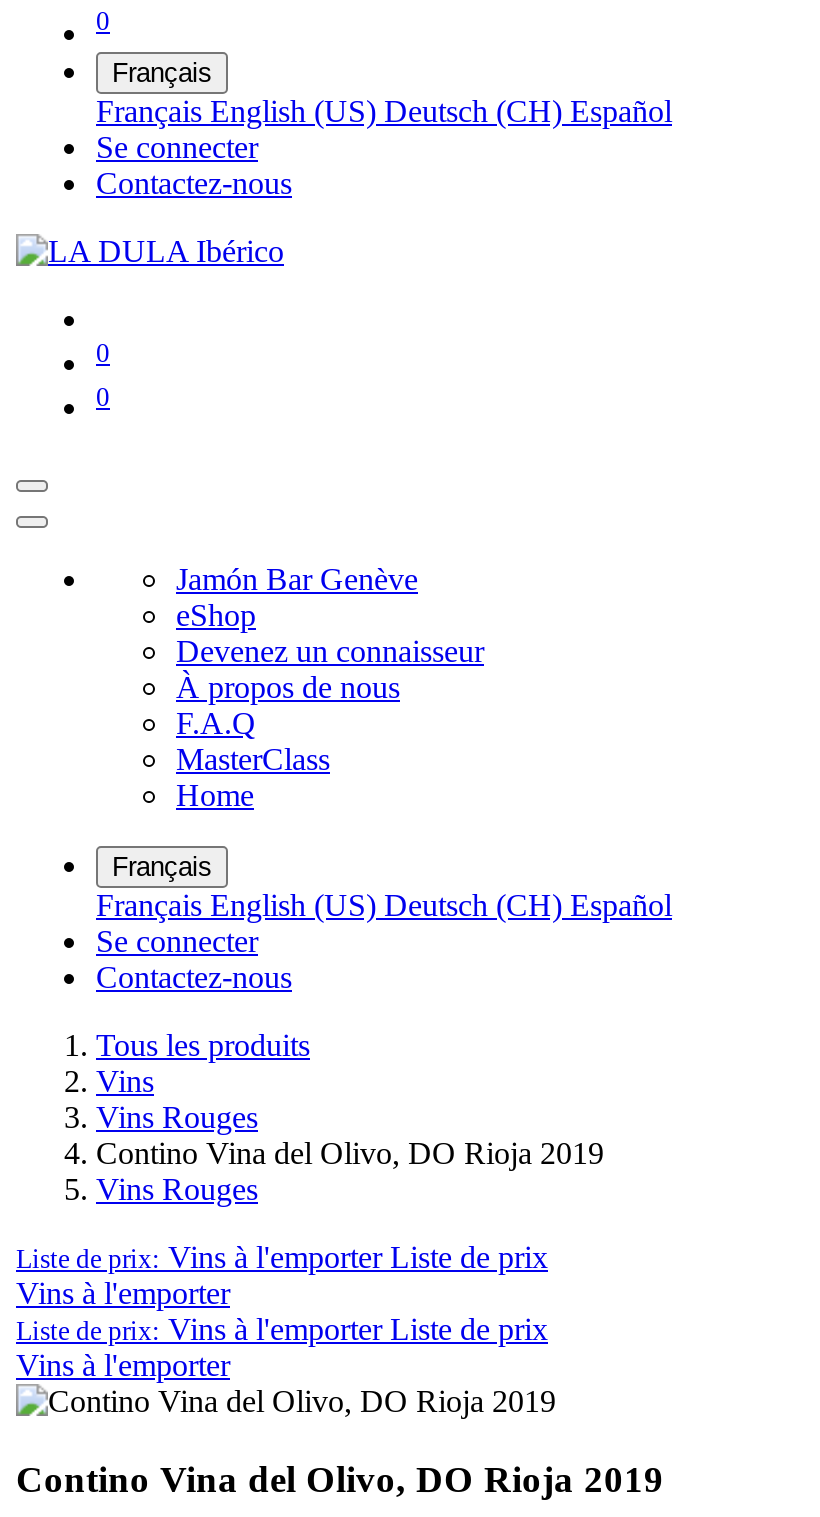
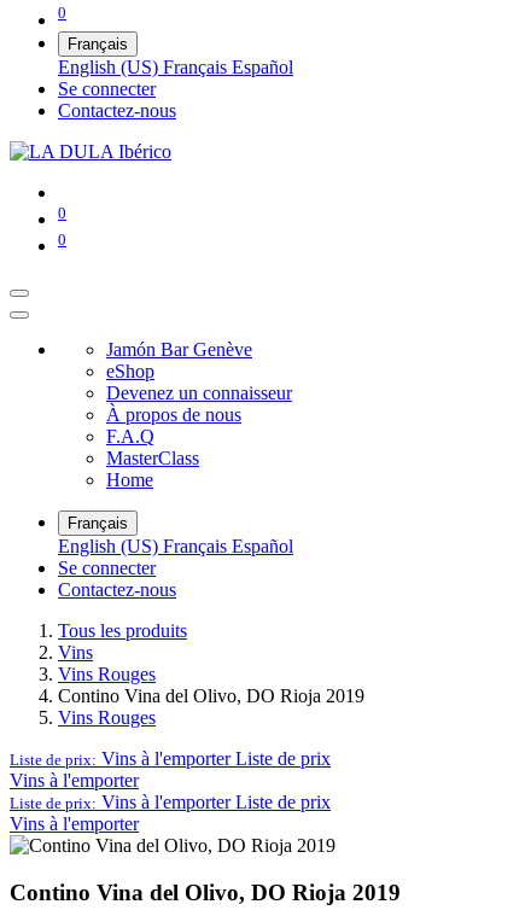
- Français English (US) Deutsch (CH) Español
+ English (US) Français Español

- Français English (US) Deutsch (CH) Español
+ English (US) Français Español
